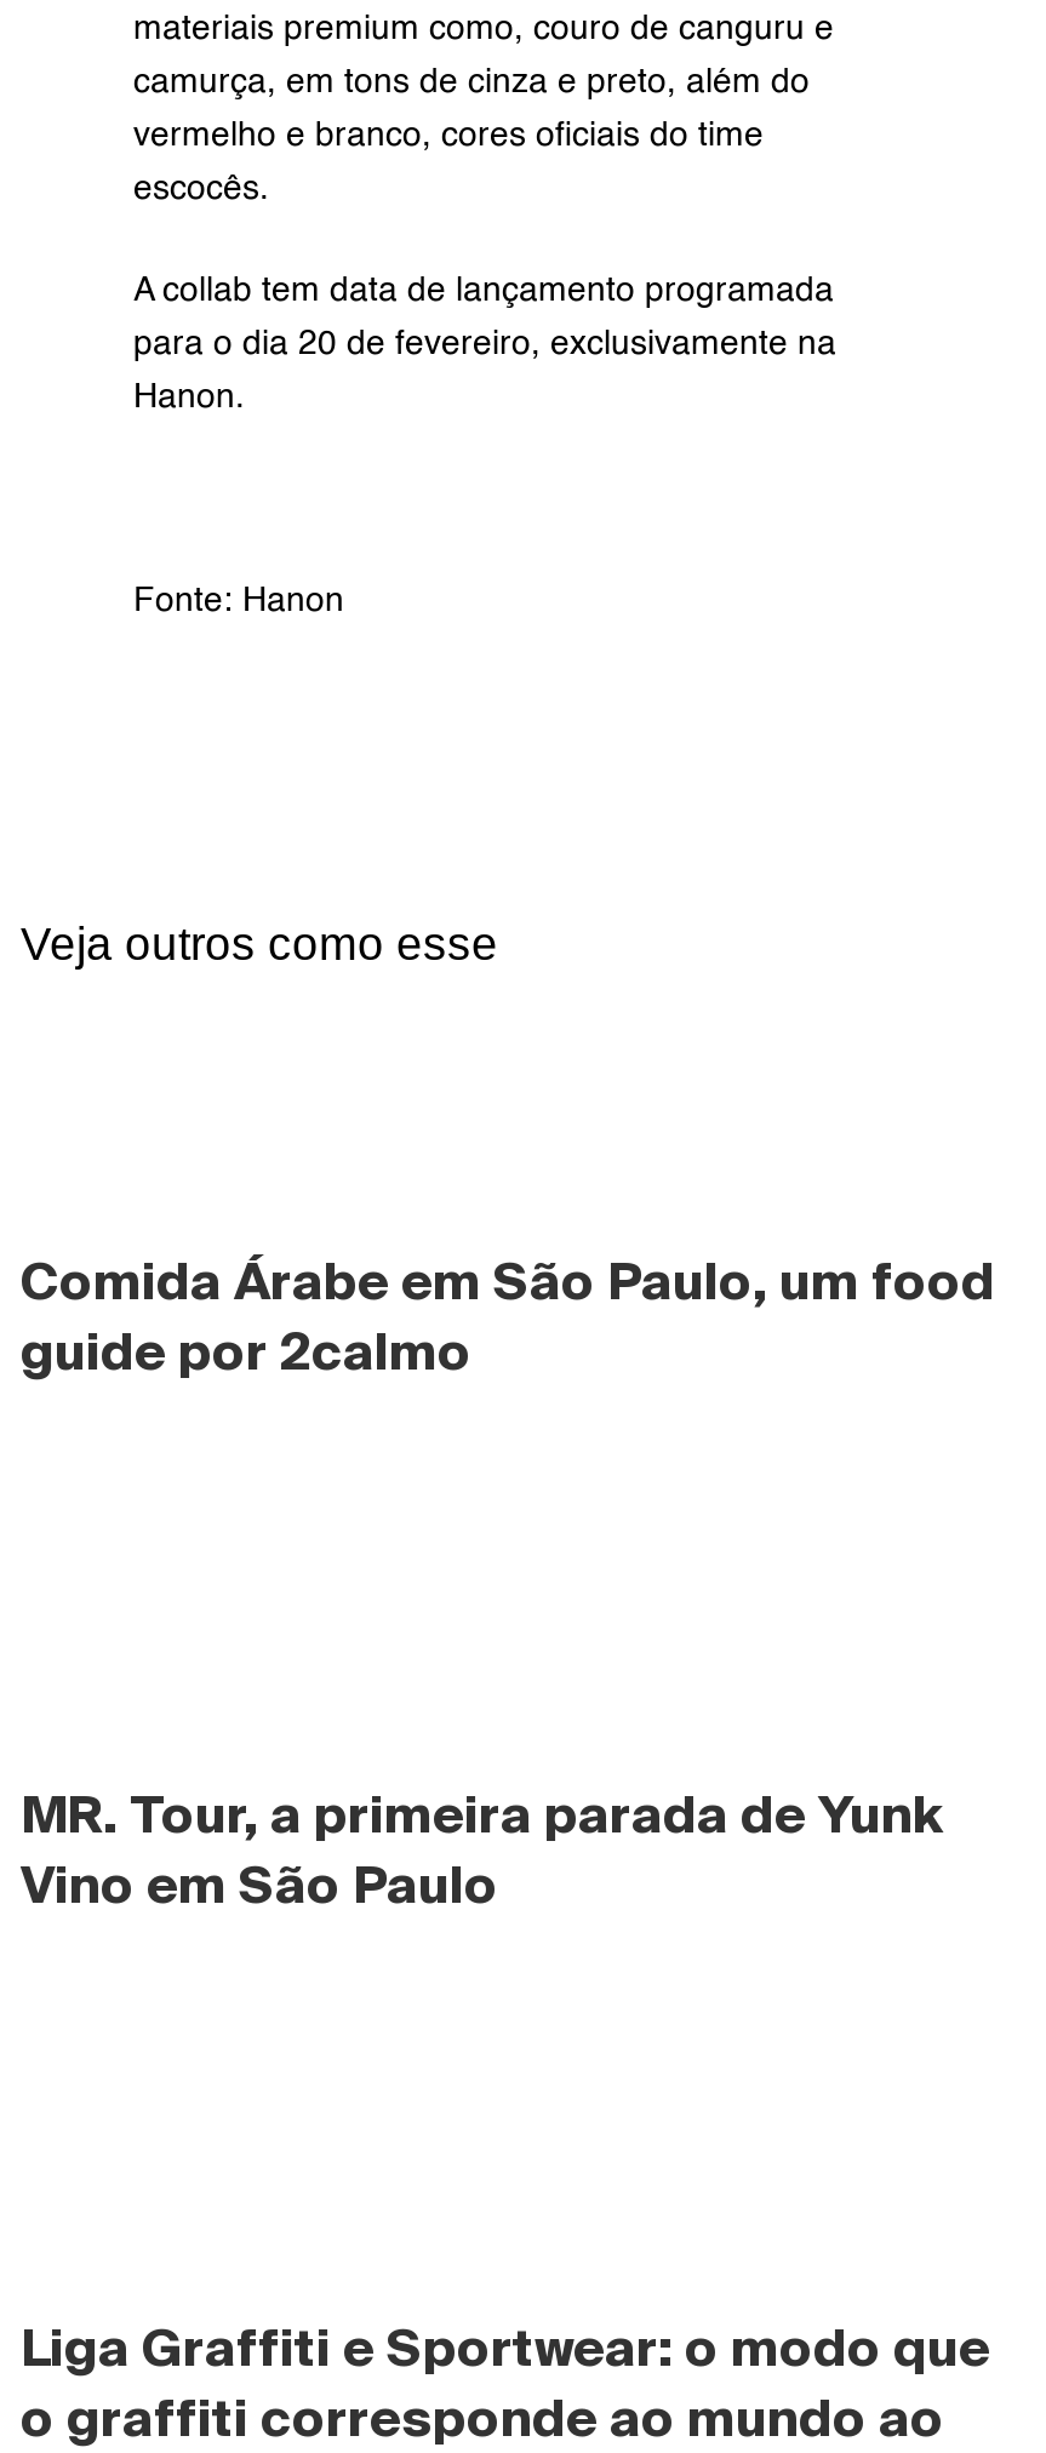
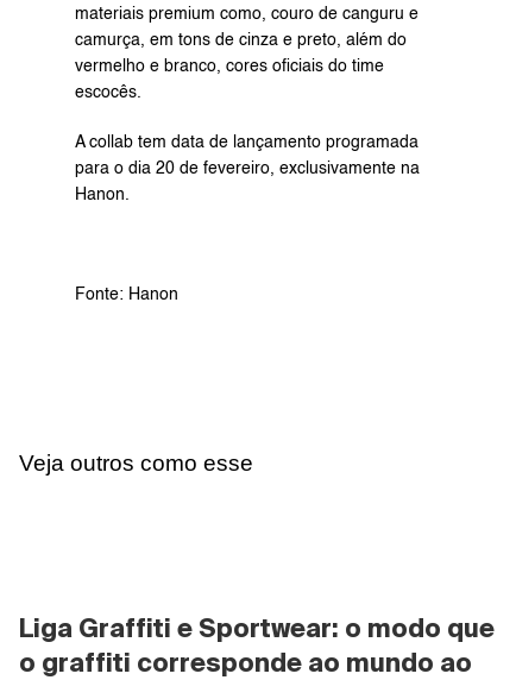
- Comida Árabe em São Paulo, um food
- guide por 2calmo

- MR. Tour, a primeira parada de Yunk
- Vino em São Paulo
